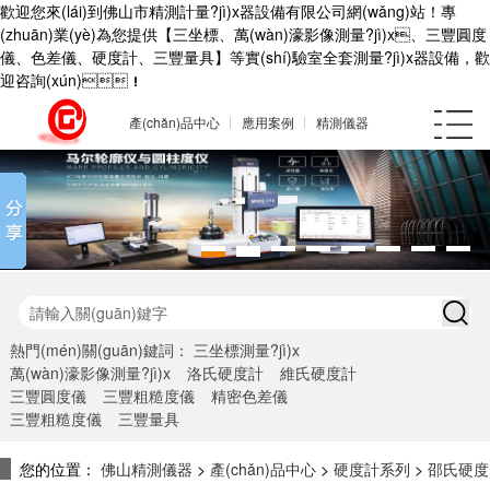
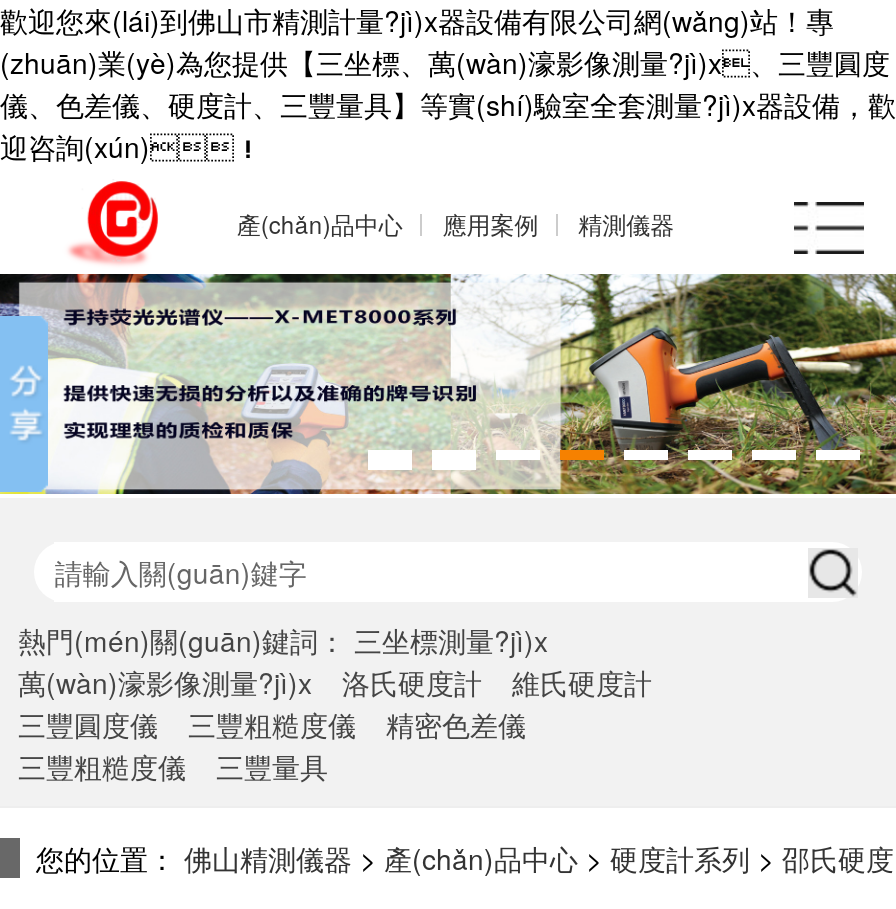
- [image]
+ [image]
